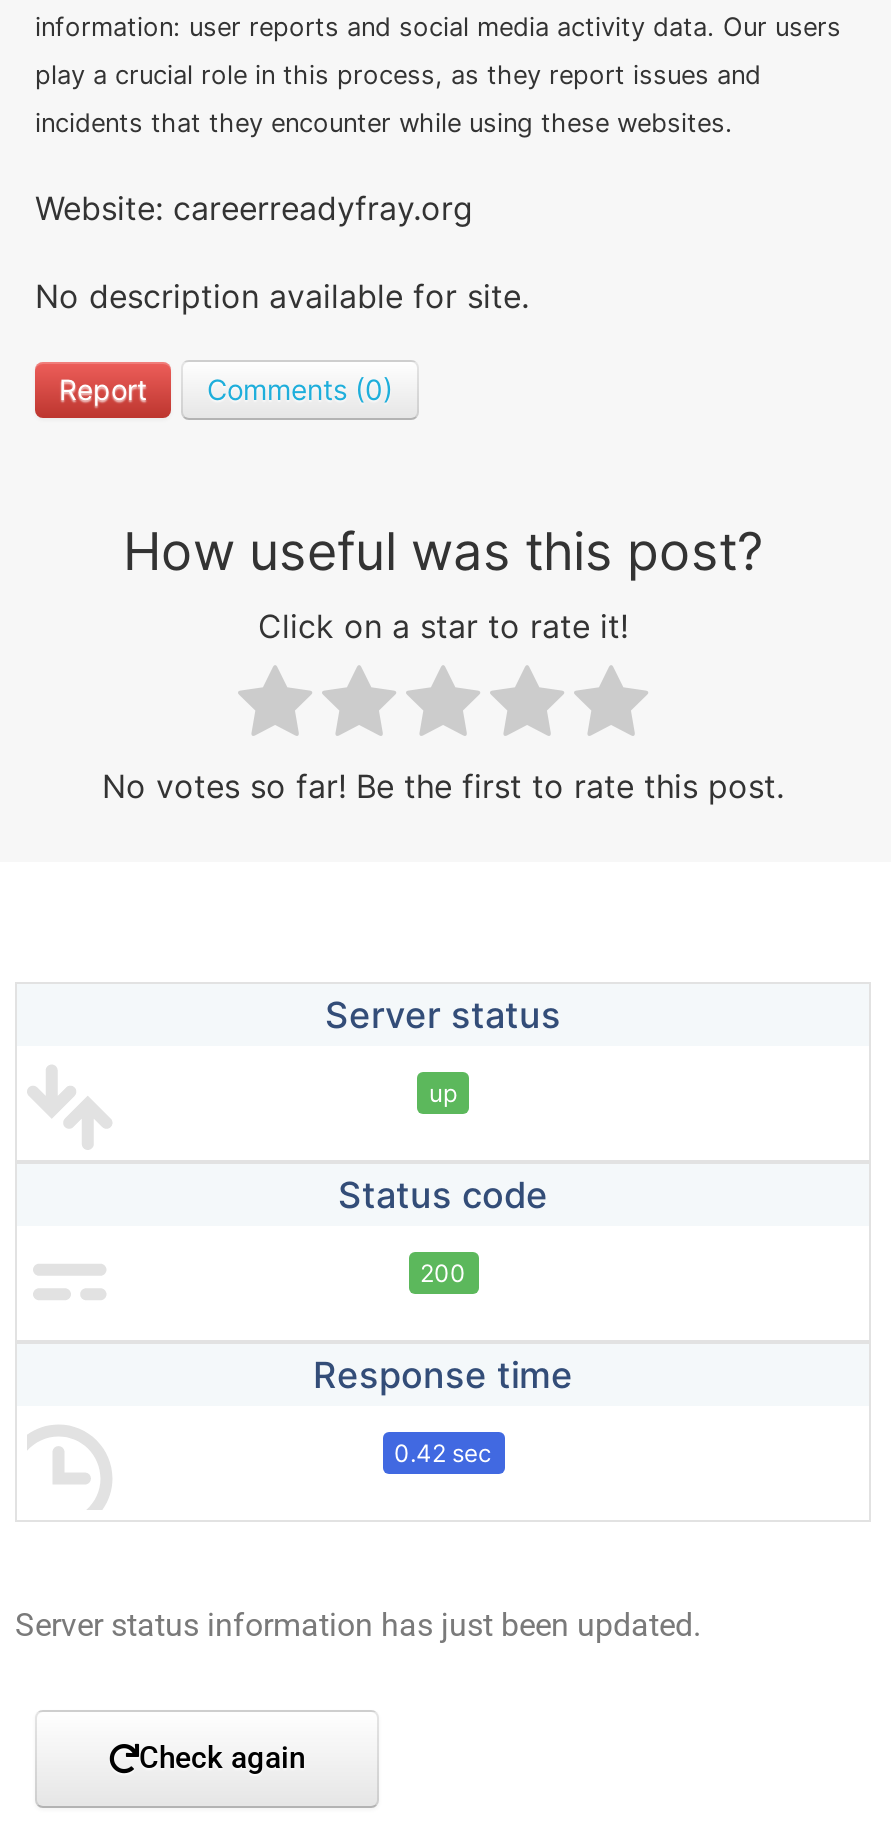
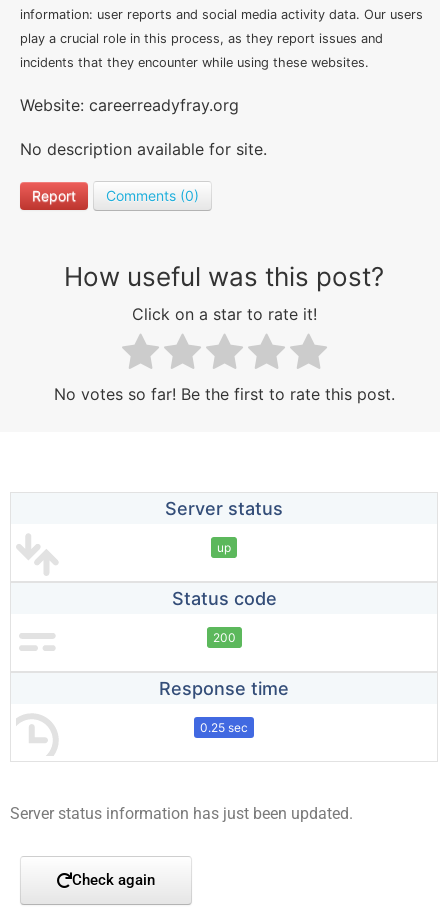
- 0.42 sec
+ 0.25 sec
